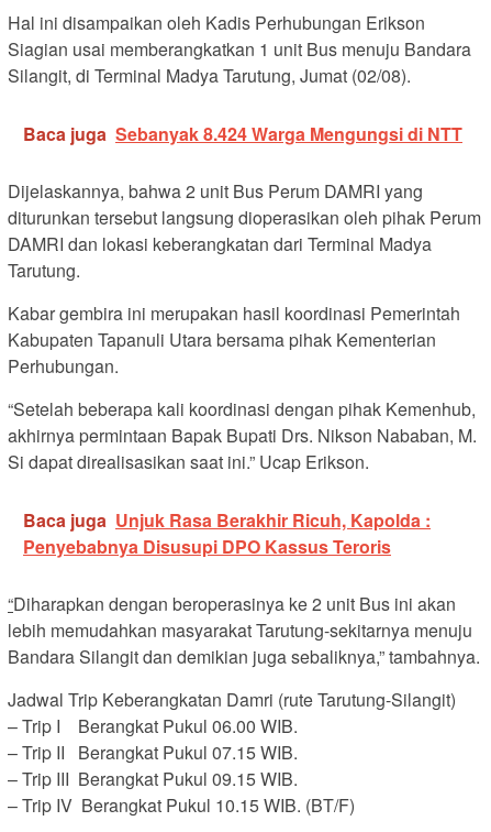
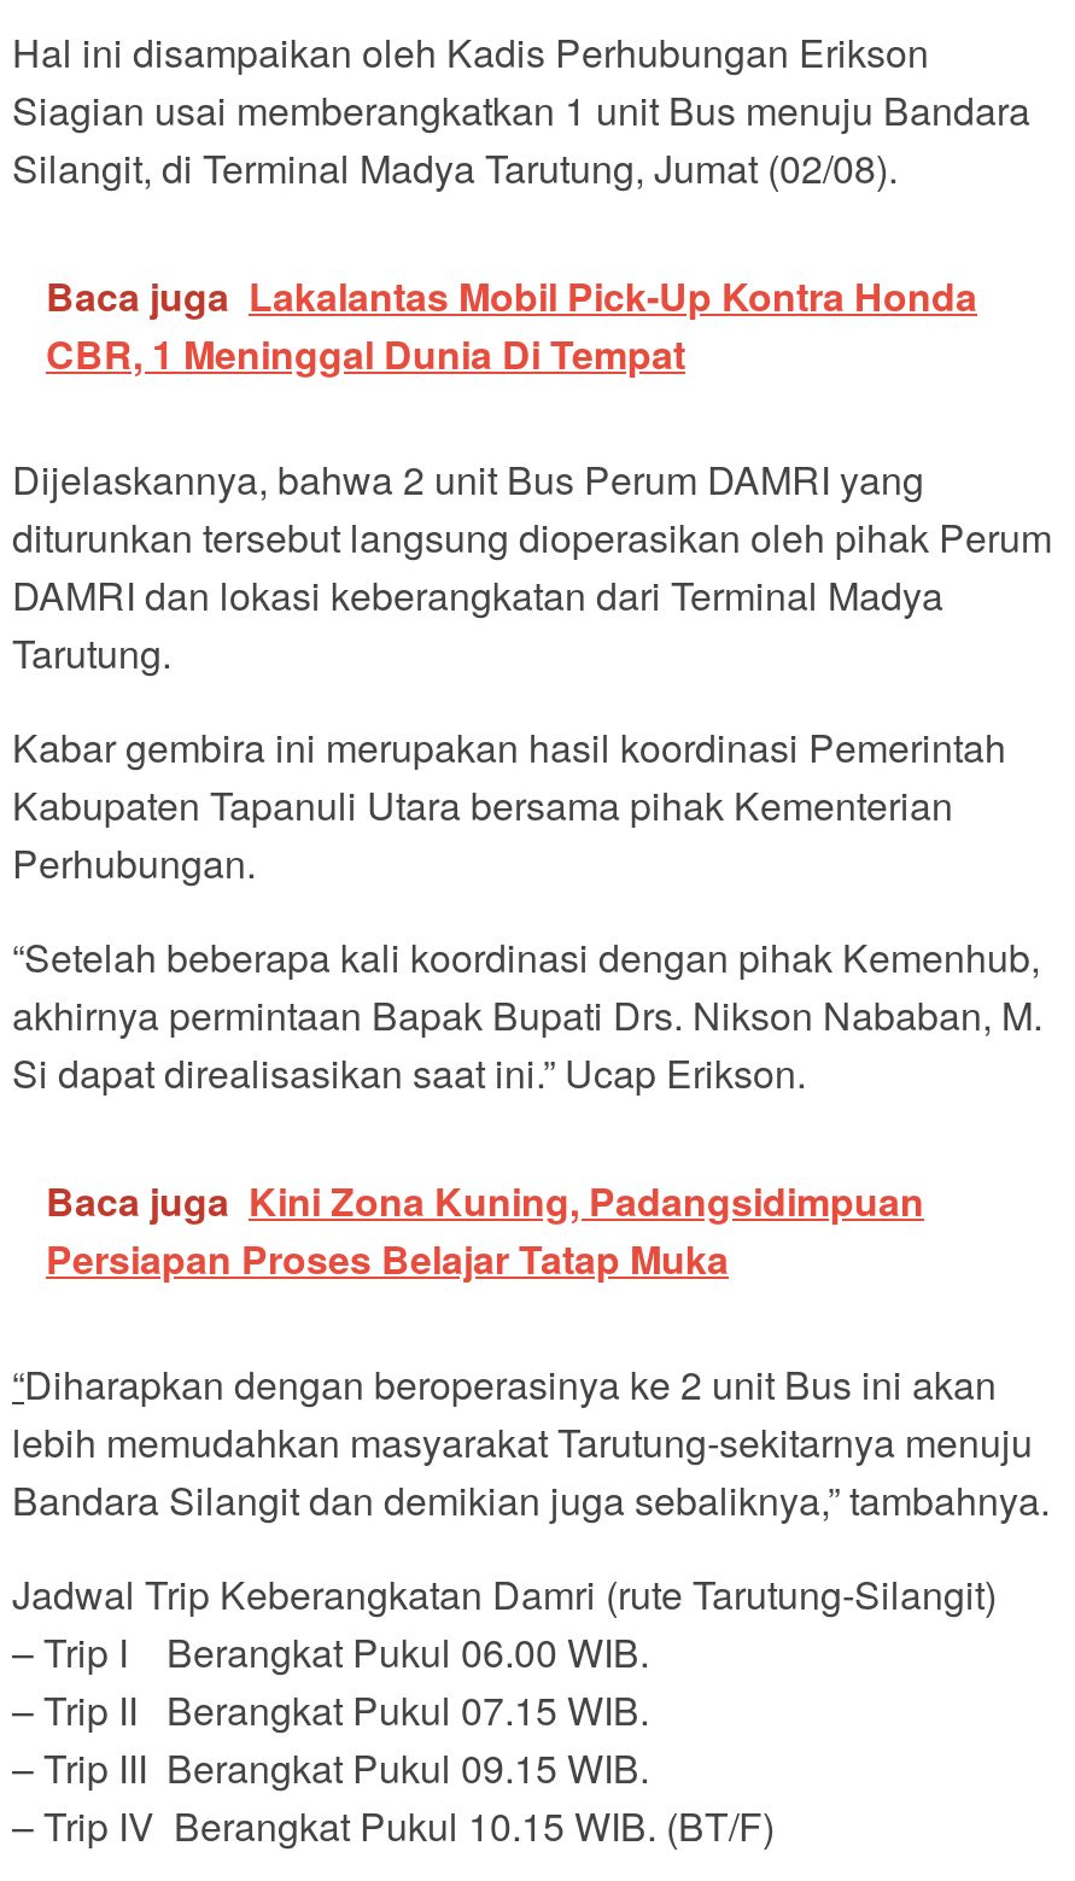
- Baca juga Sebanyak 8.424 Warga Mengungsi di NTT
+ Baca juga Lakalantas Mobil Pick-Up Kontra Honda
+ CBR, 1 Meninggal Dunia Di Tempat

- Baca juga Unjuk Rasa Berakhir Ricuh, Kapolda :
- Penyebabnya Disusupi DPO Kassus Teroris
+ Baca juga Kini Zona Kuning, Padangsidimpuan
+ Persiapan Proses Belajar Tatap Muka
